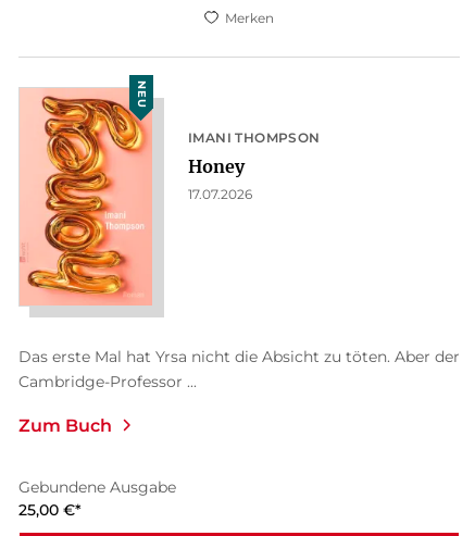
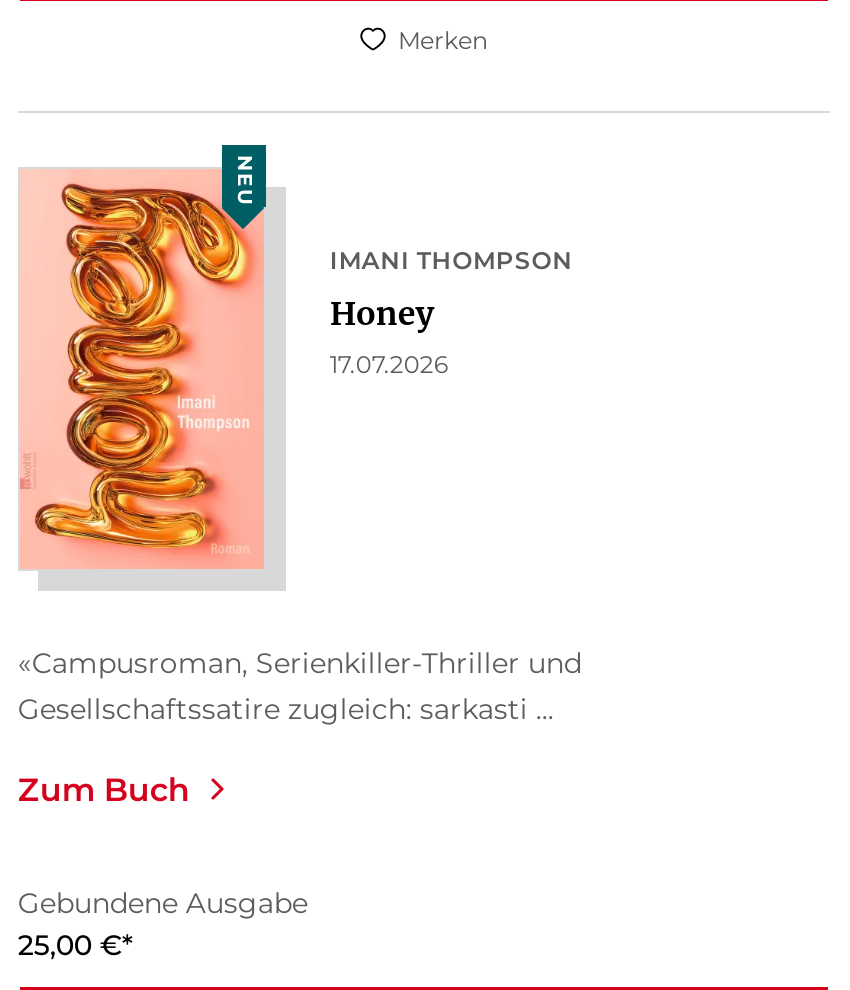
- Das erste Mal hat Yrsa nicht die Absicht zu töten. Aber der
- Cambridge-Professor ...
+ «Campusroman, Serienkiller-Thriller und
+ Gesellschaftssatire zugleich: sarkasti ...
